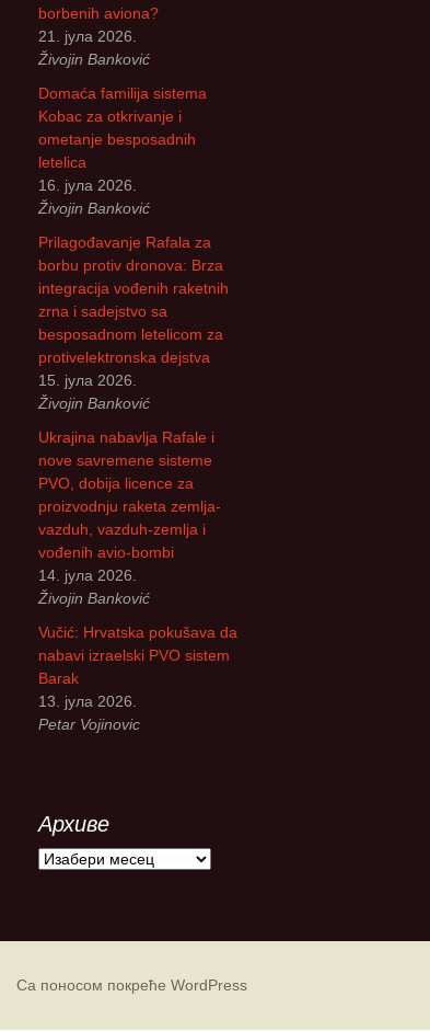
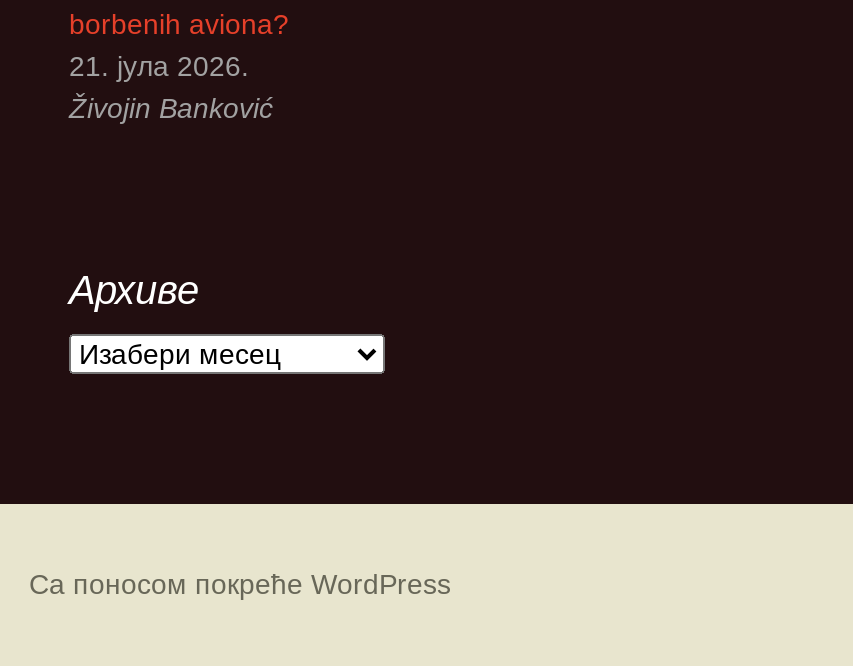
- Domaća familija sistema
- Kobac za otkrivanje i
- ometanje besposadnih
- letelica
- 16. јула 2026.
- Živojin Banković
- Prilagođavanje Rafala za
- borbu protiv dronova: Brza
- integracija vođenih raketnih
- zrna i sadejstvo sa
- besposadnom letelicom za
- protivelektronska dejstva
- 15. јула 2026.
- Živojin Banković
- Ukrajina nabavlja Rafale i
- nove savremene sisteme
- PVO, dobija licence za
- proizvodnju raketa zemlja-
- vazduh, vazduh-zemlja i
- vođenih avio-bombi
- 14. јула 2026.
- Živojin Banković
- Vučić: Hrvatska pokušava da
- nabavi izraelski PVO sistem
- Barak
- 13. јула 2026.
- Petar Vojinovic
